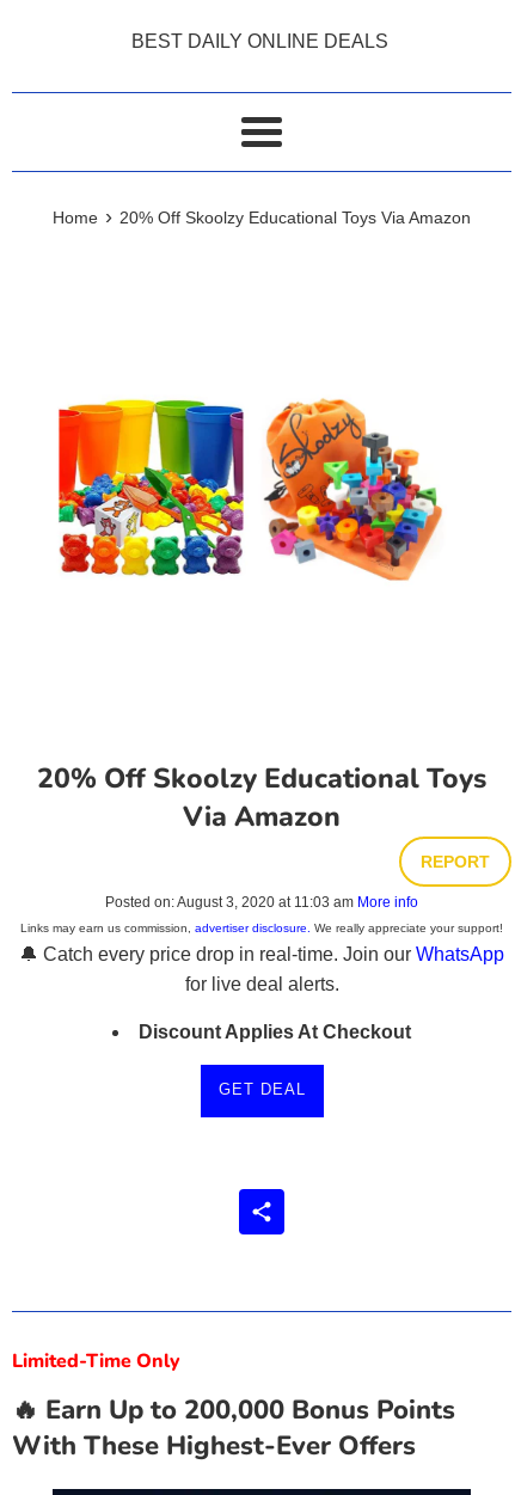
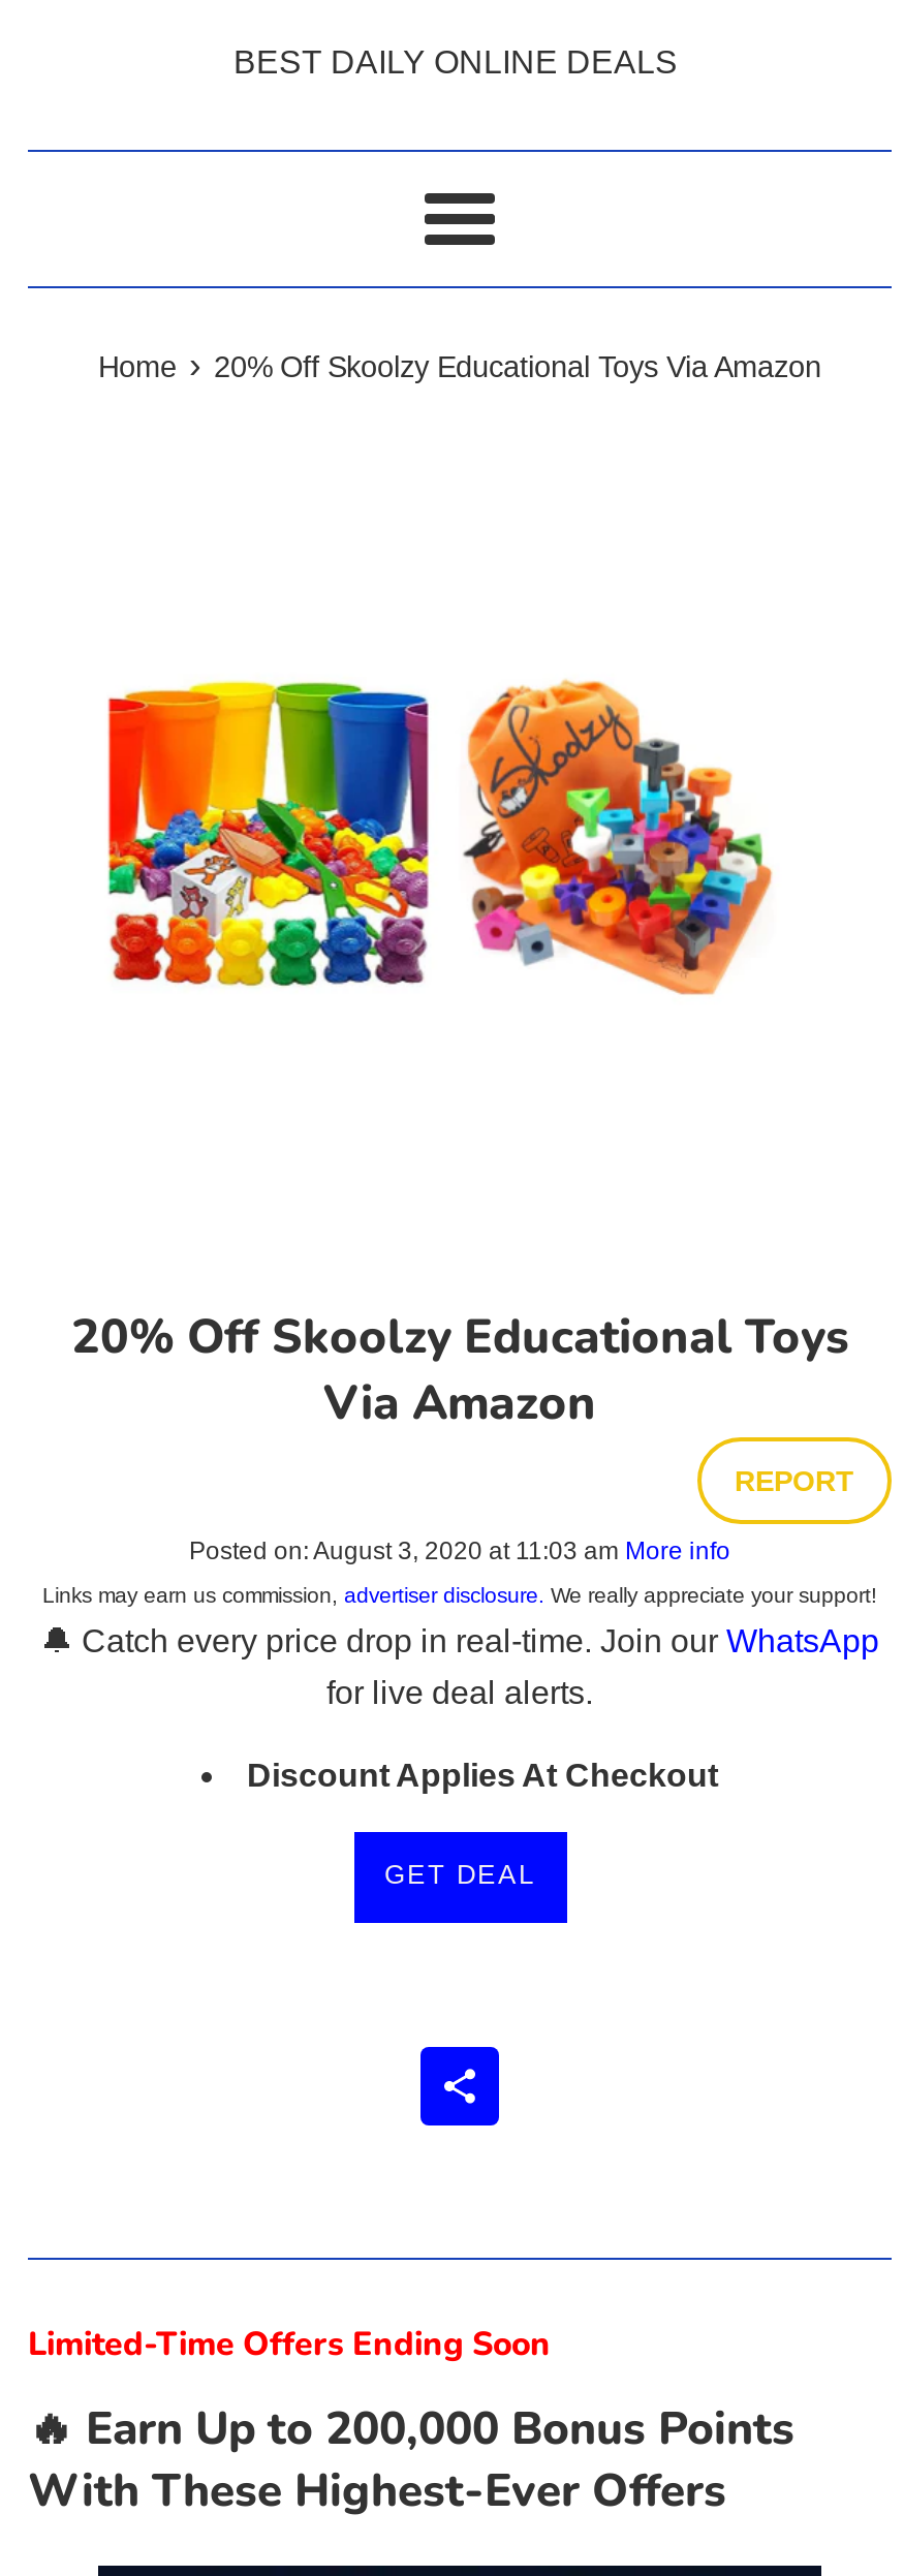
- Limited-Time Only
+ Limited-Time Offers Ending Soon
